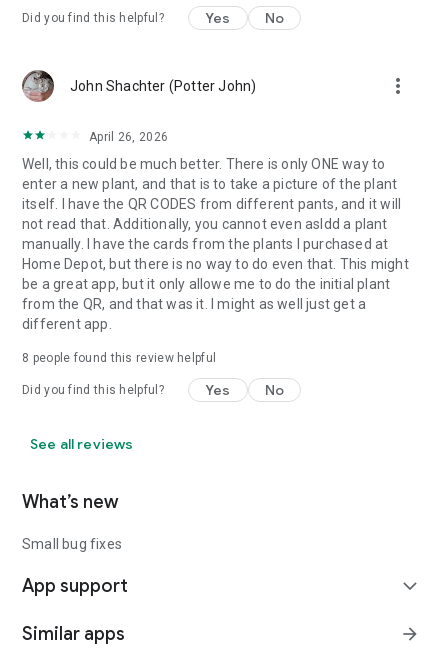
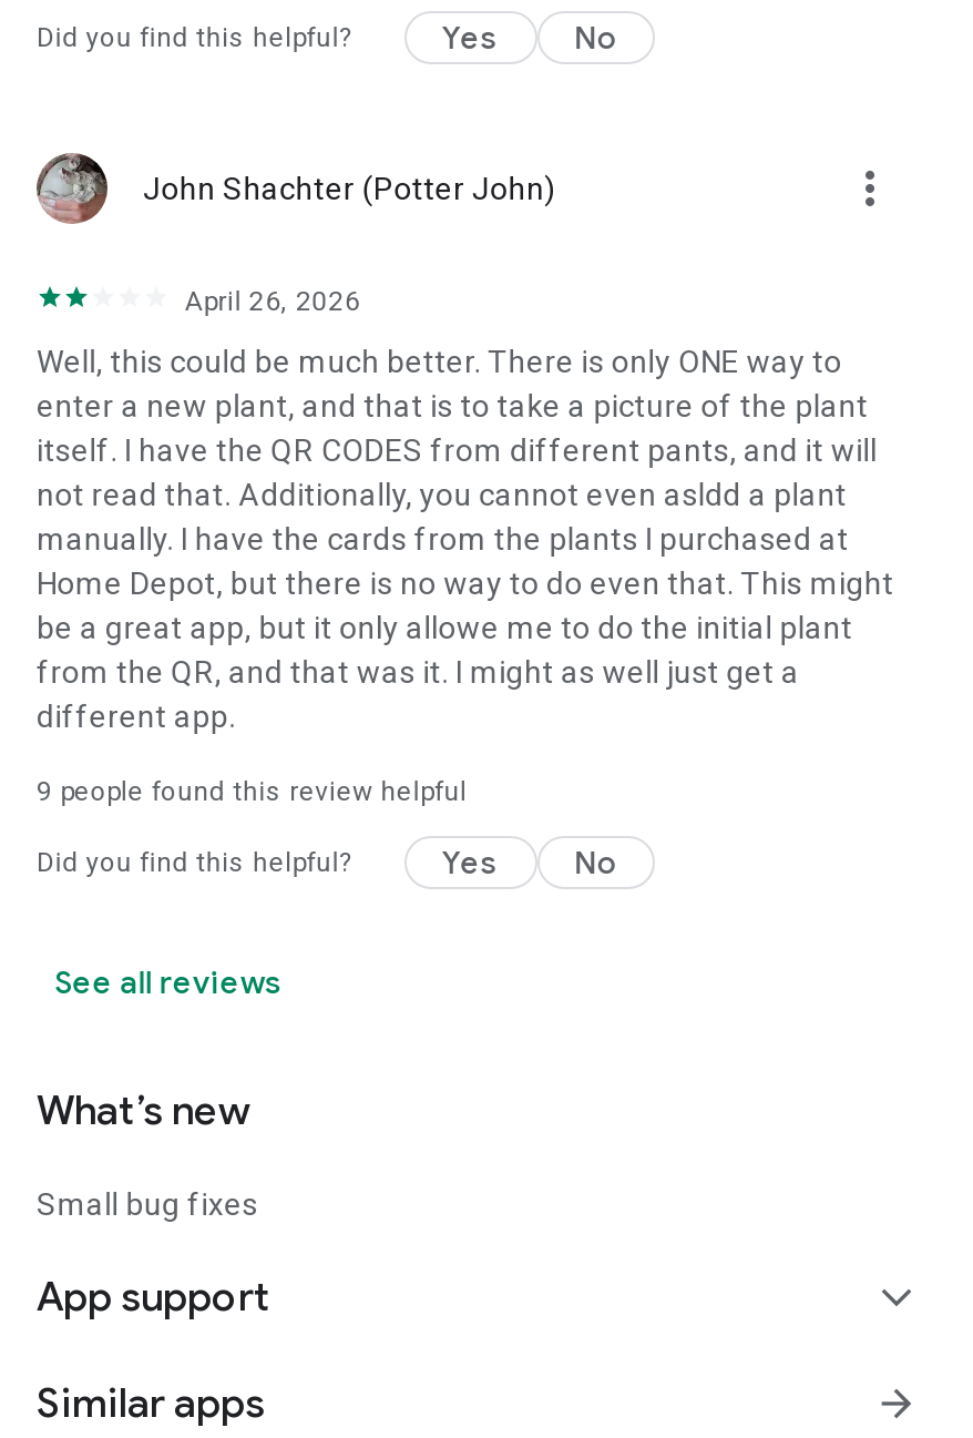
- 8 people found this review helpful
+ 9 people found this review helpful
